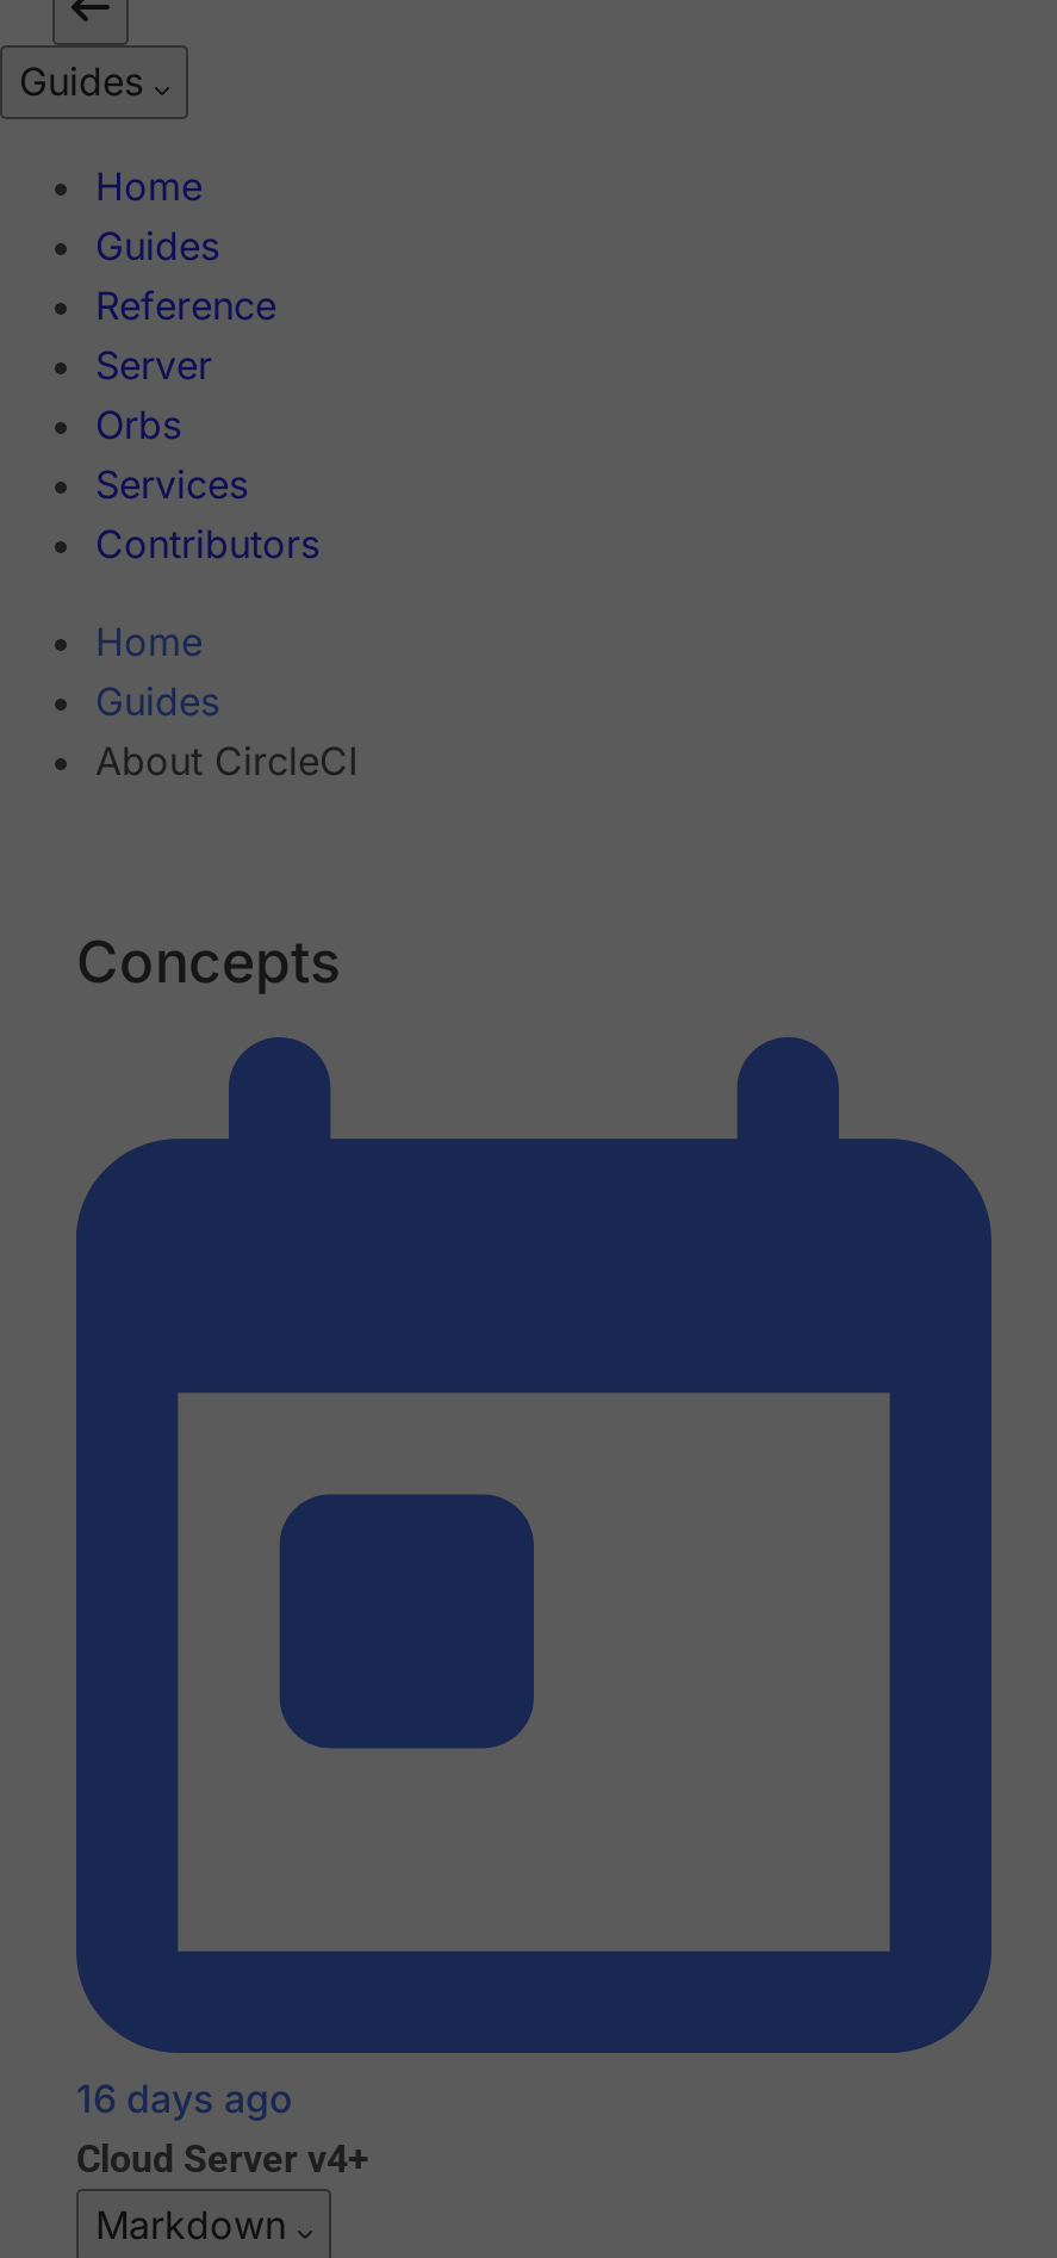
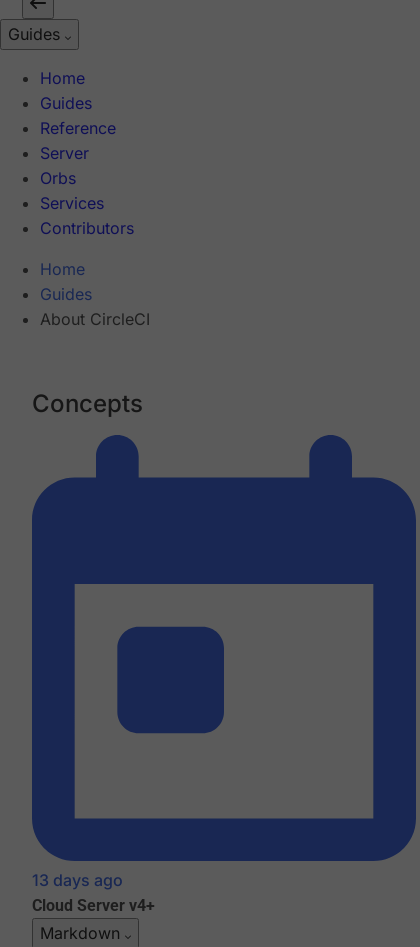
- 16 days ago
+ 13 days ago
